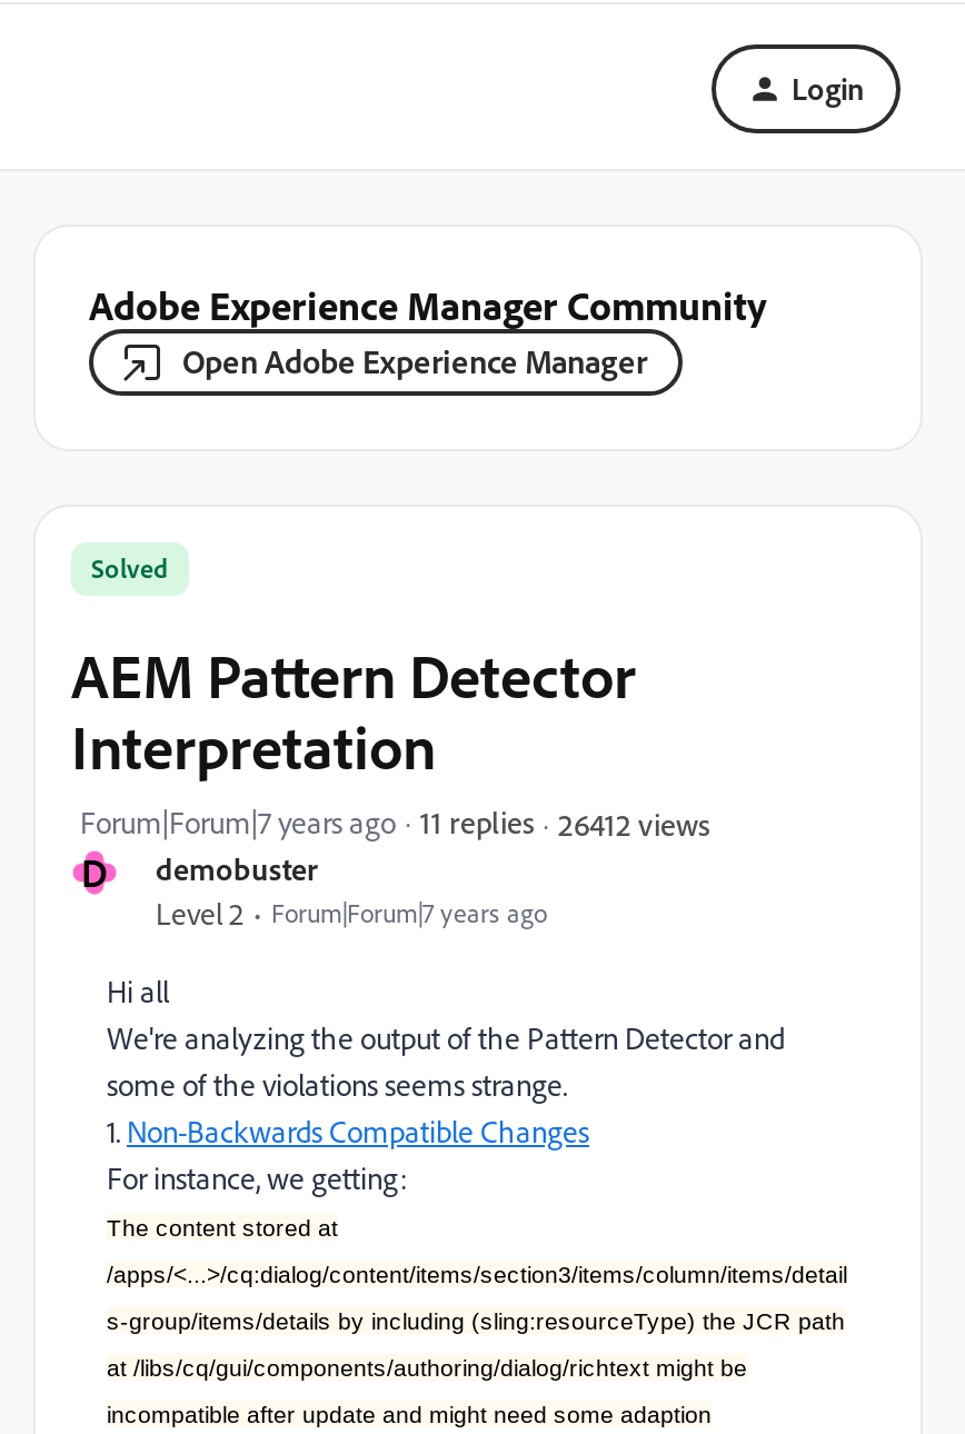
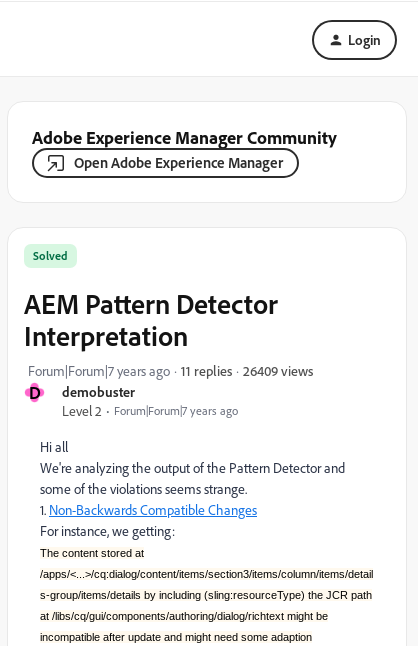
- 26412 views
+ 26409 views
